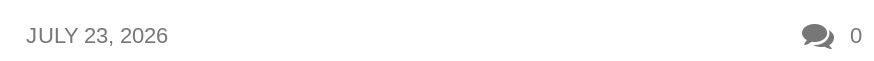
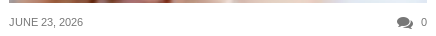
- JULY 23, 2026
+ JUNE 23, 2026
